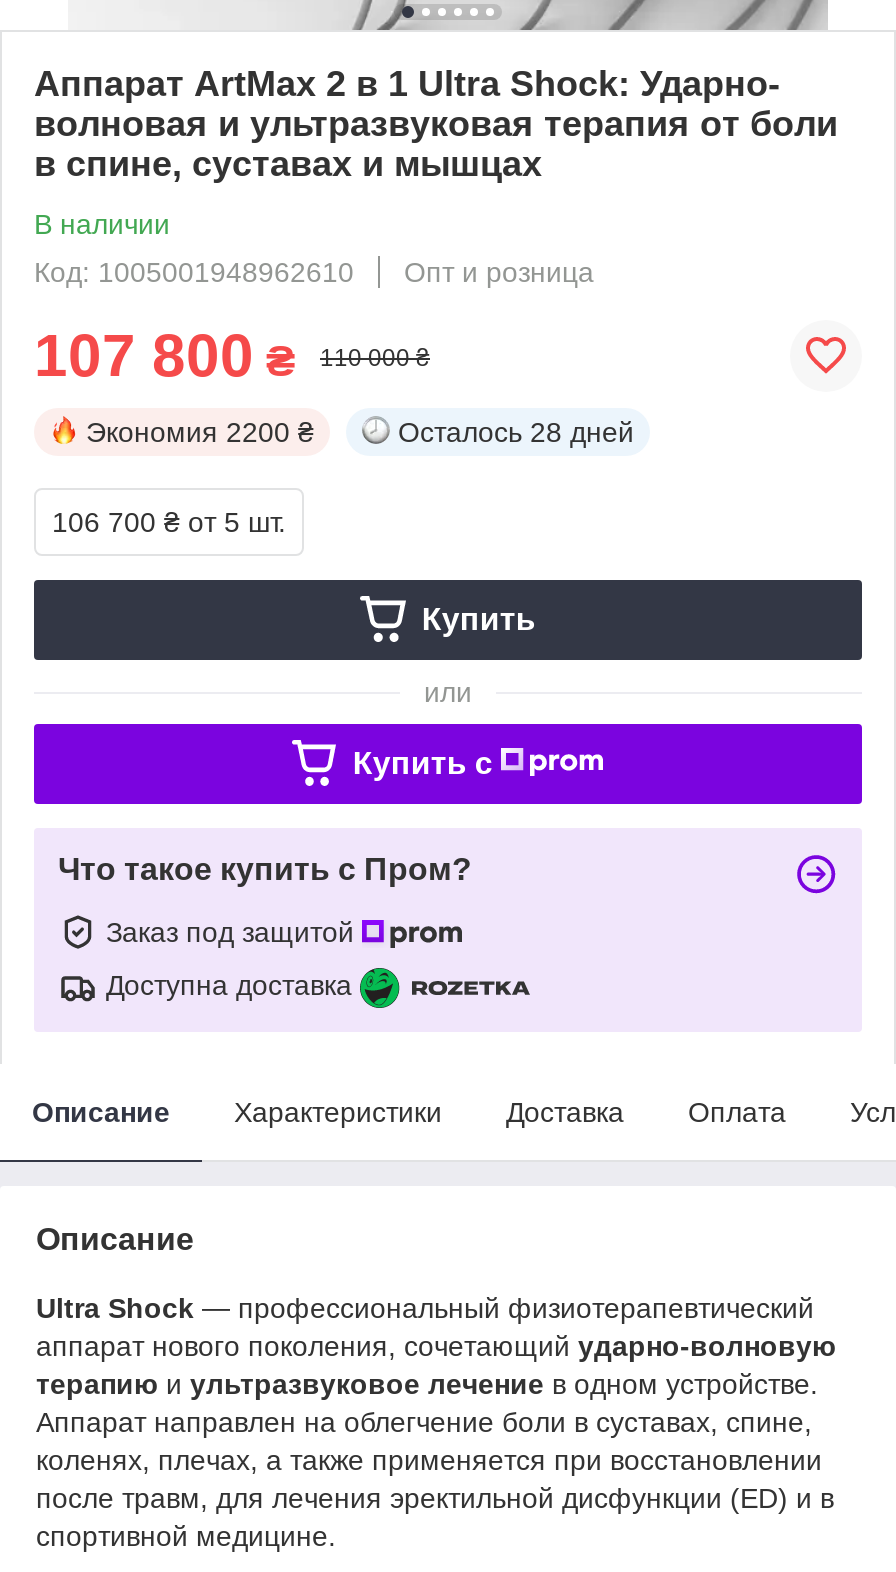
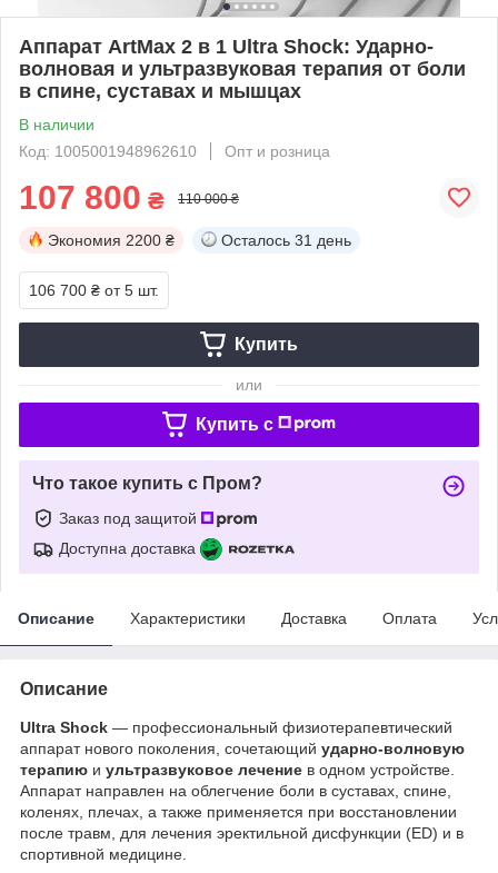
- Осталось 28 дней
+ Осталось 31 день
